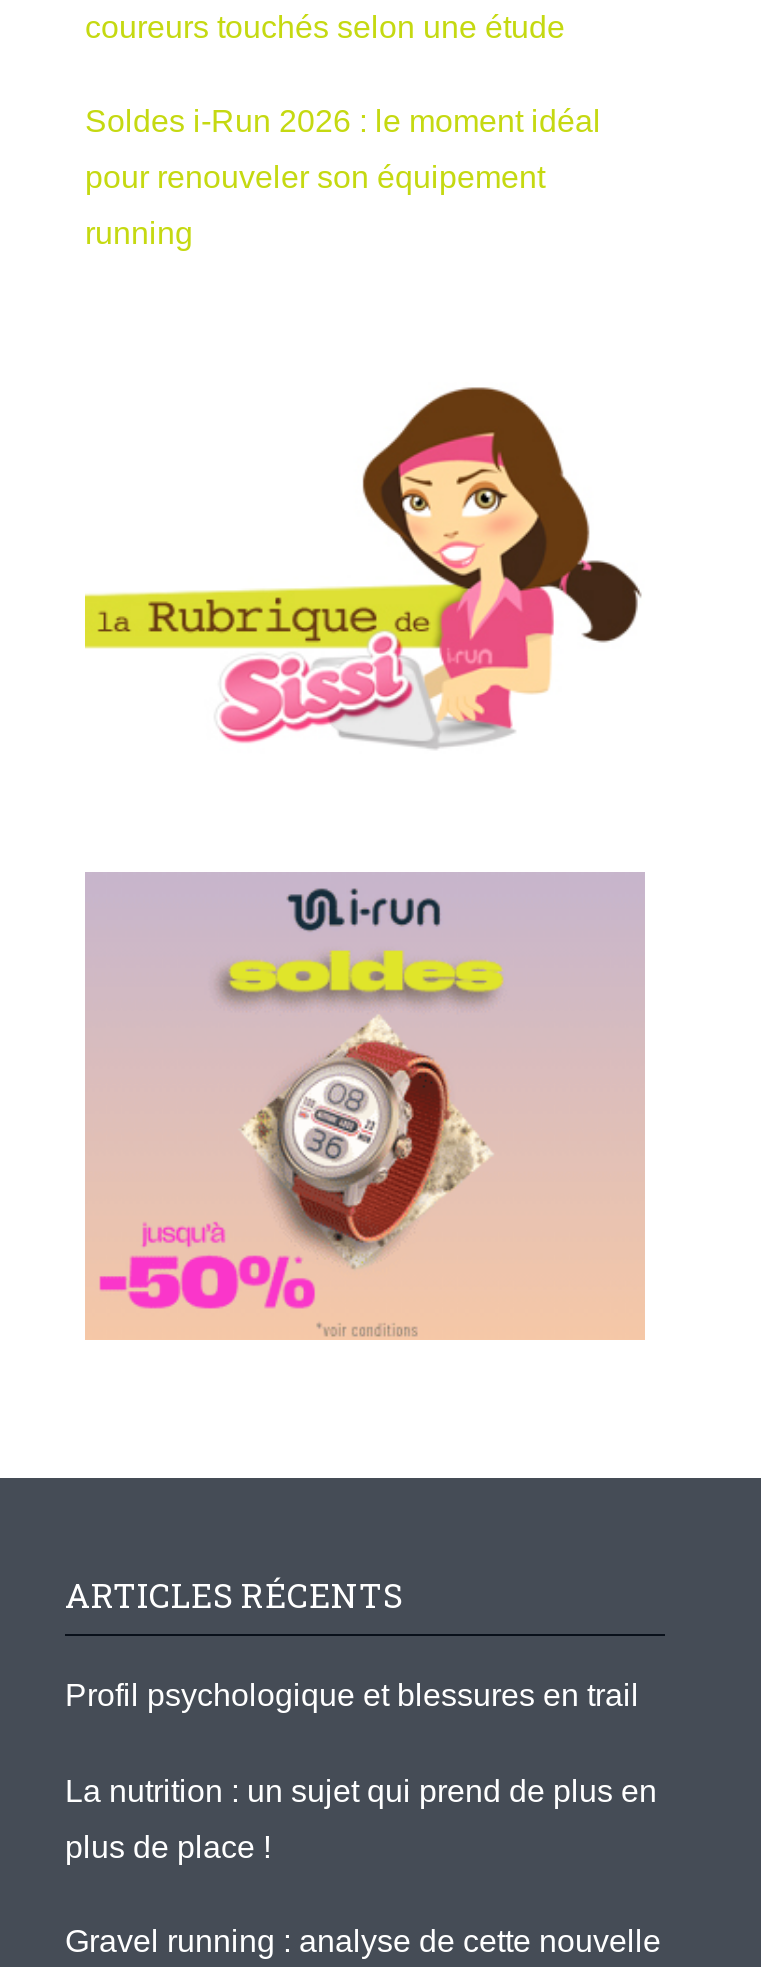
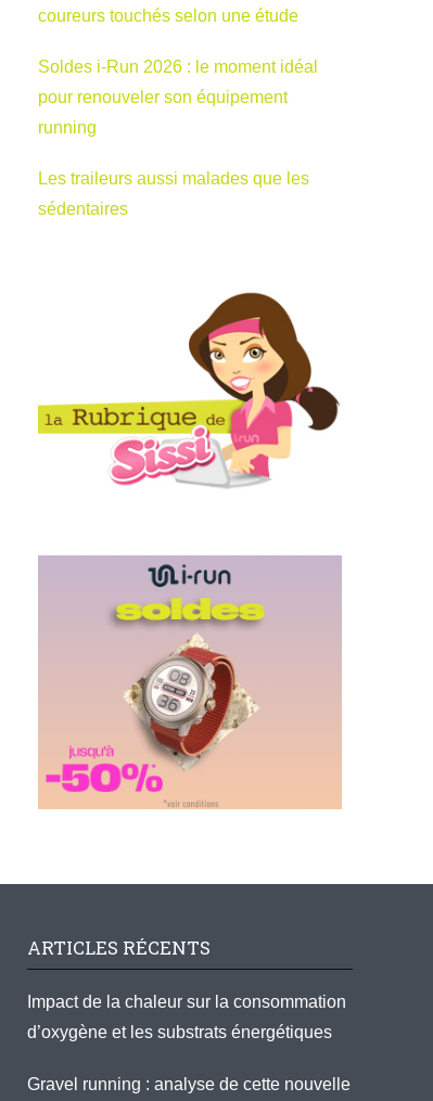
+ Les traileurs aussi malades que les
+ sédentaires

moved down: [image]

moved down: [image]

moved down: ARTICLES RÉCENTS

- Profil psychologique et blessures en trail
- La nutrition : un sujet qui prend de plus en
- plus de place !
+ Impact de la chaleur sur la consommation
+ d’oxygène et les substrats énergétiques
